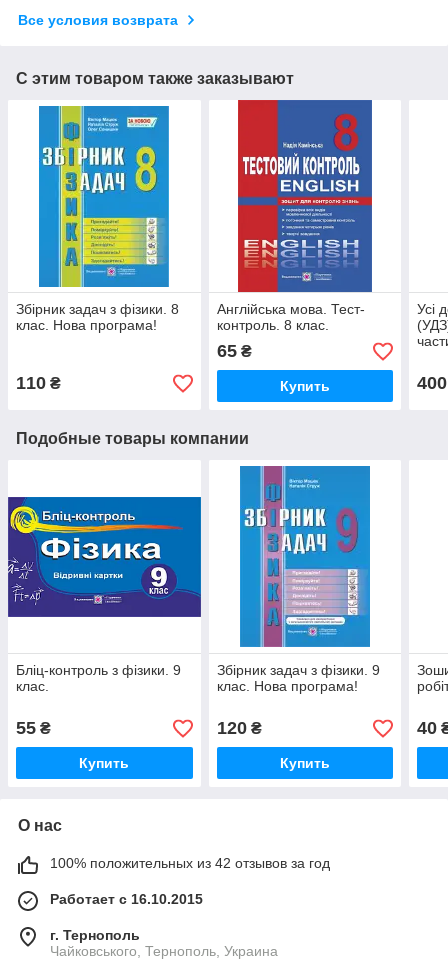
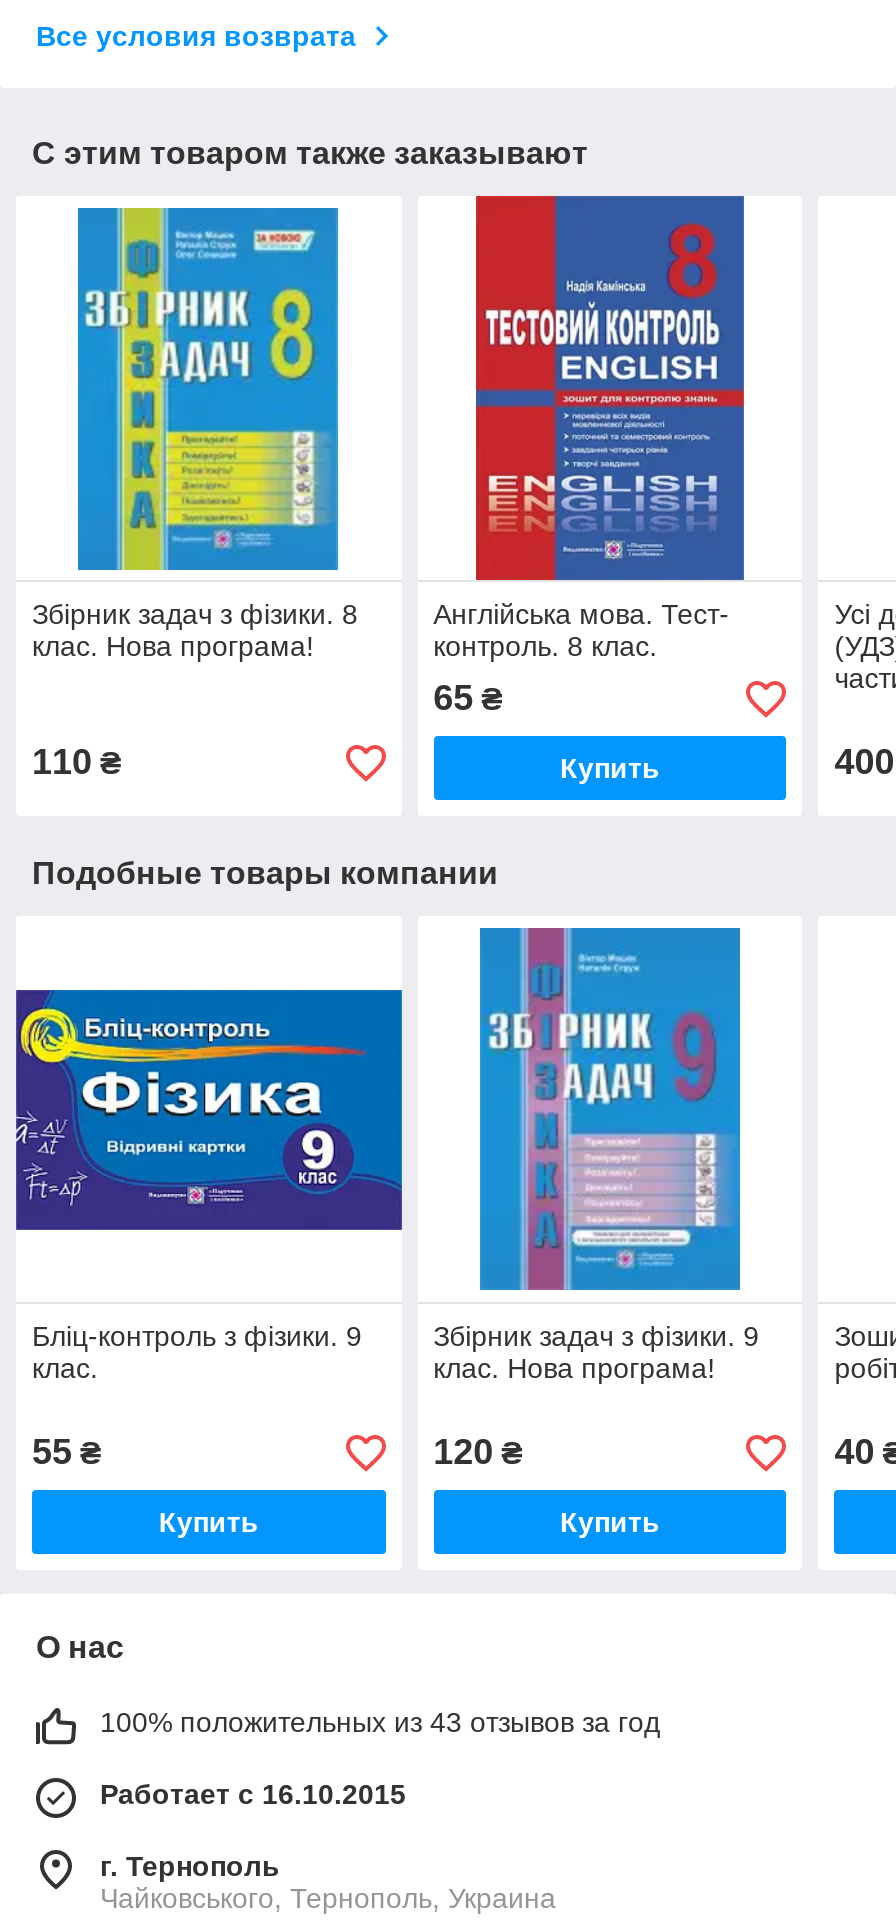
- 100% положительных из 42 отзывов за год
+ 100% положительных из 43 отзывов за год
